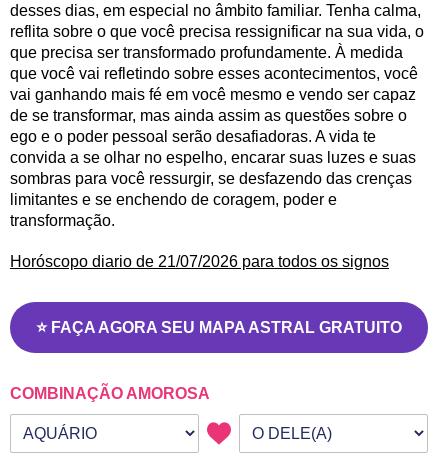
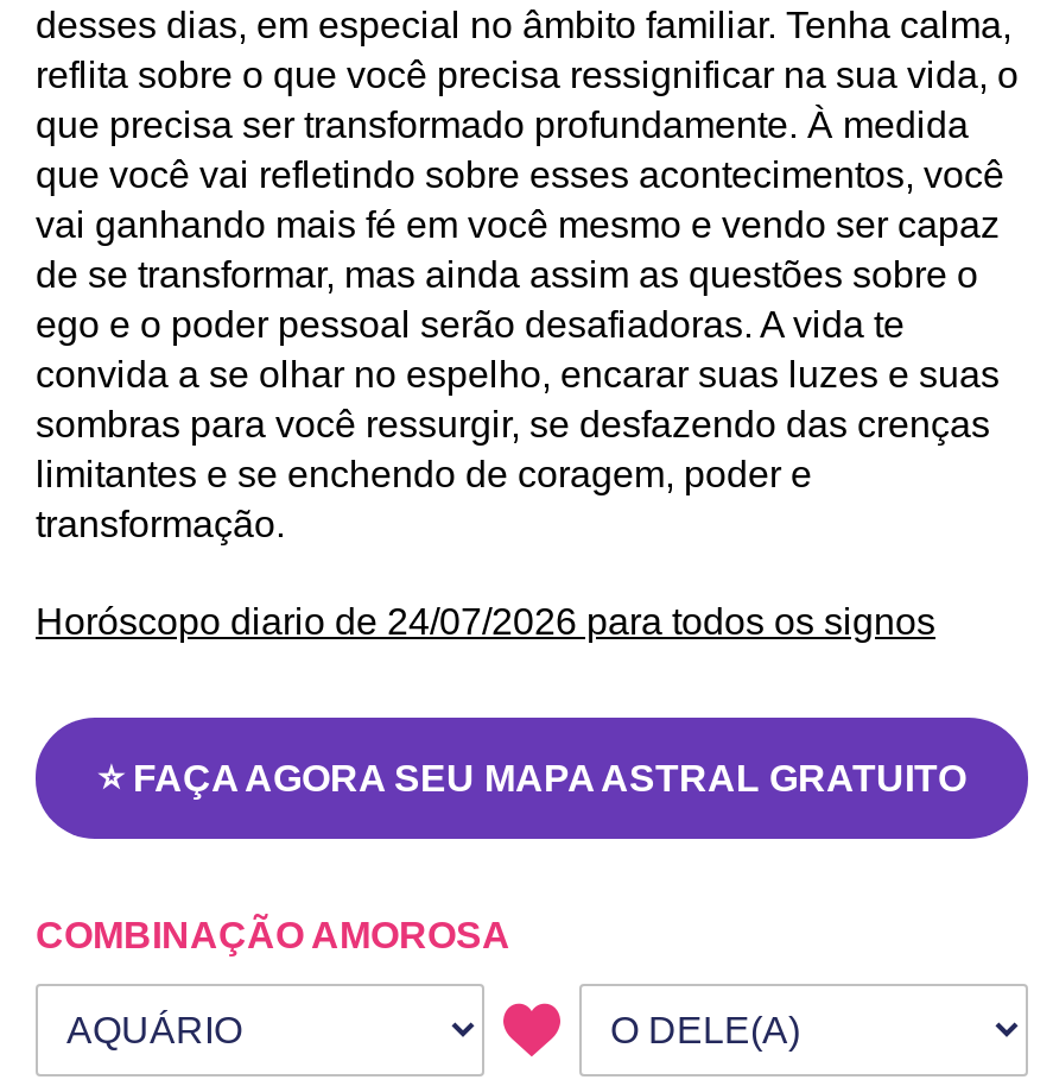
- Horóscopo diario de 21/07/2026 para todos os signos
+ Horóscopo diario de 24/07/2026 para todos os signos
